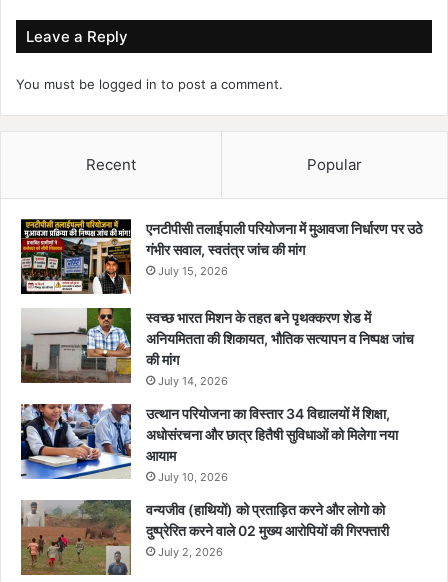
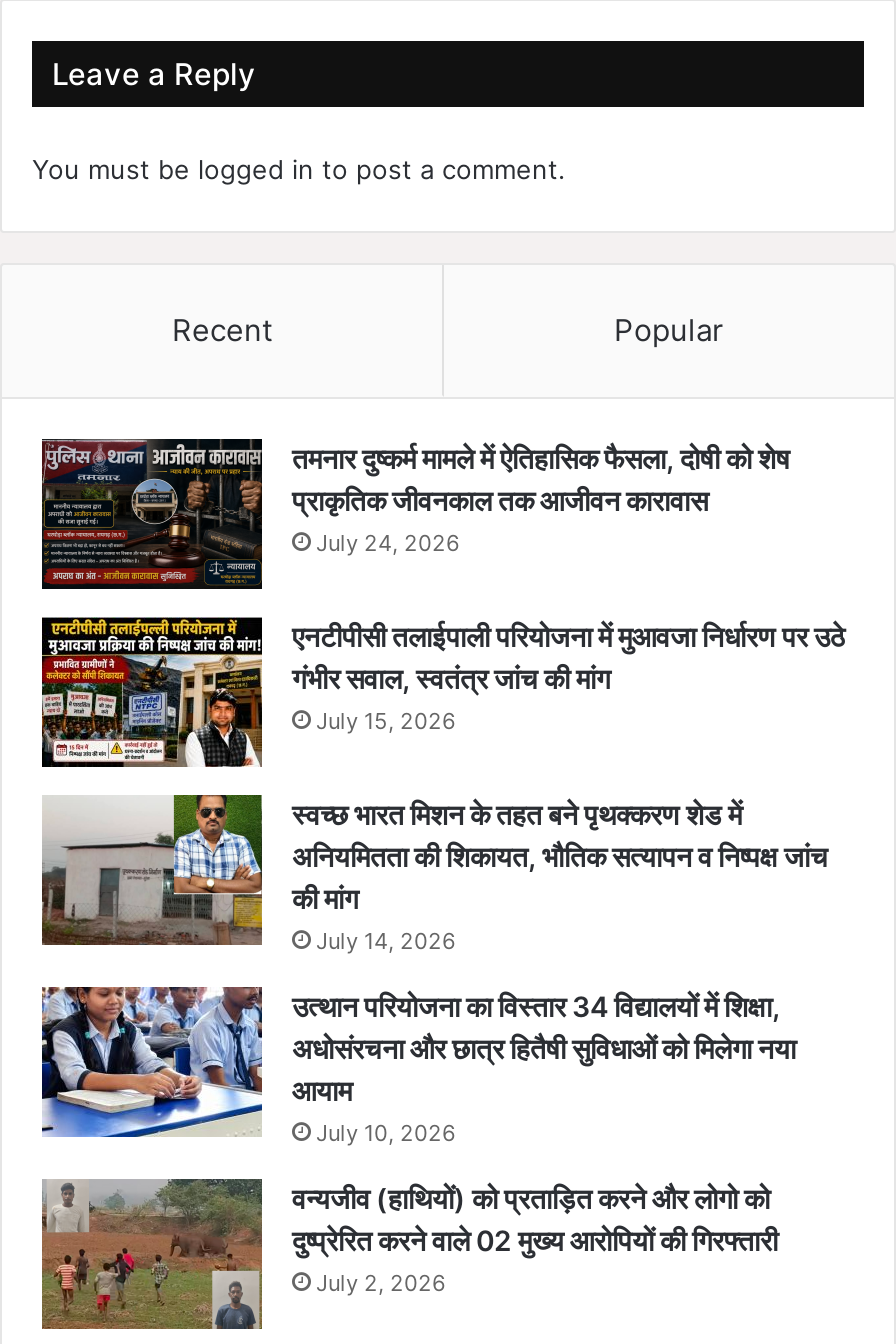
+ [image]
+ तमनार दुष्कर्म मामले में ऐतिहासिक फैसला, दोषी को शेष
+ प्राकृतिक जीवनकाल तक आजीवन कारावास
+ July 24, 2026
